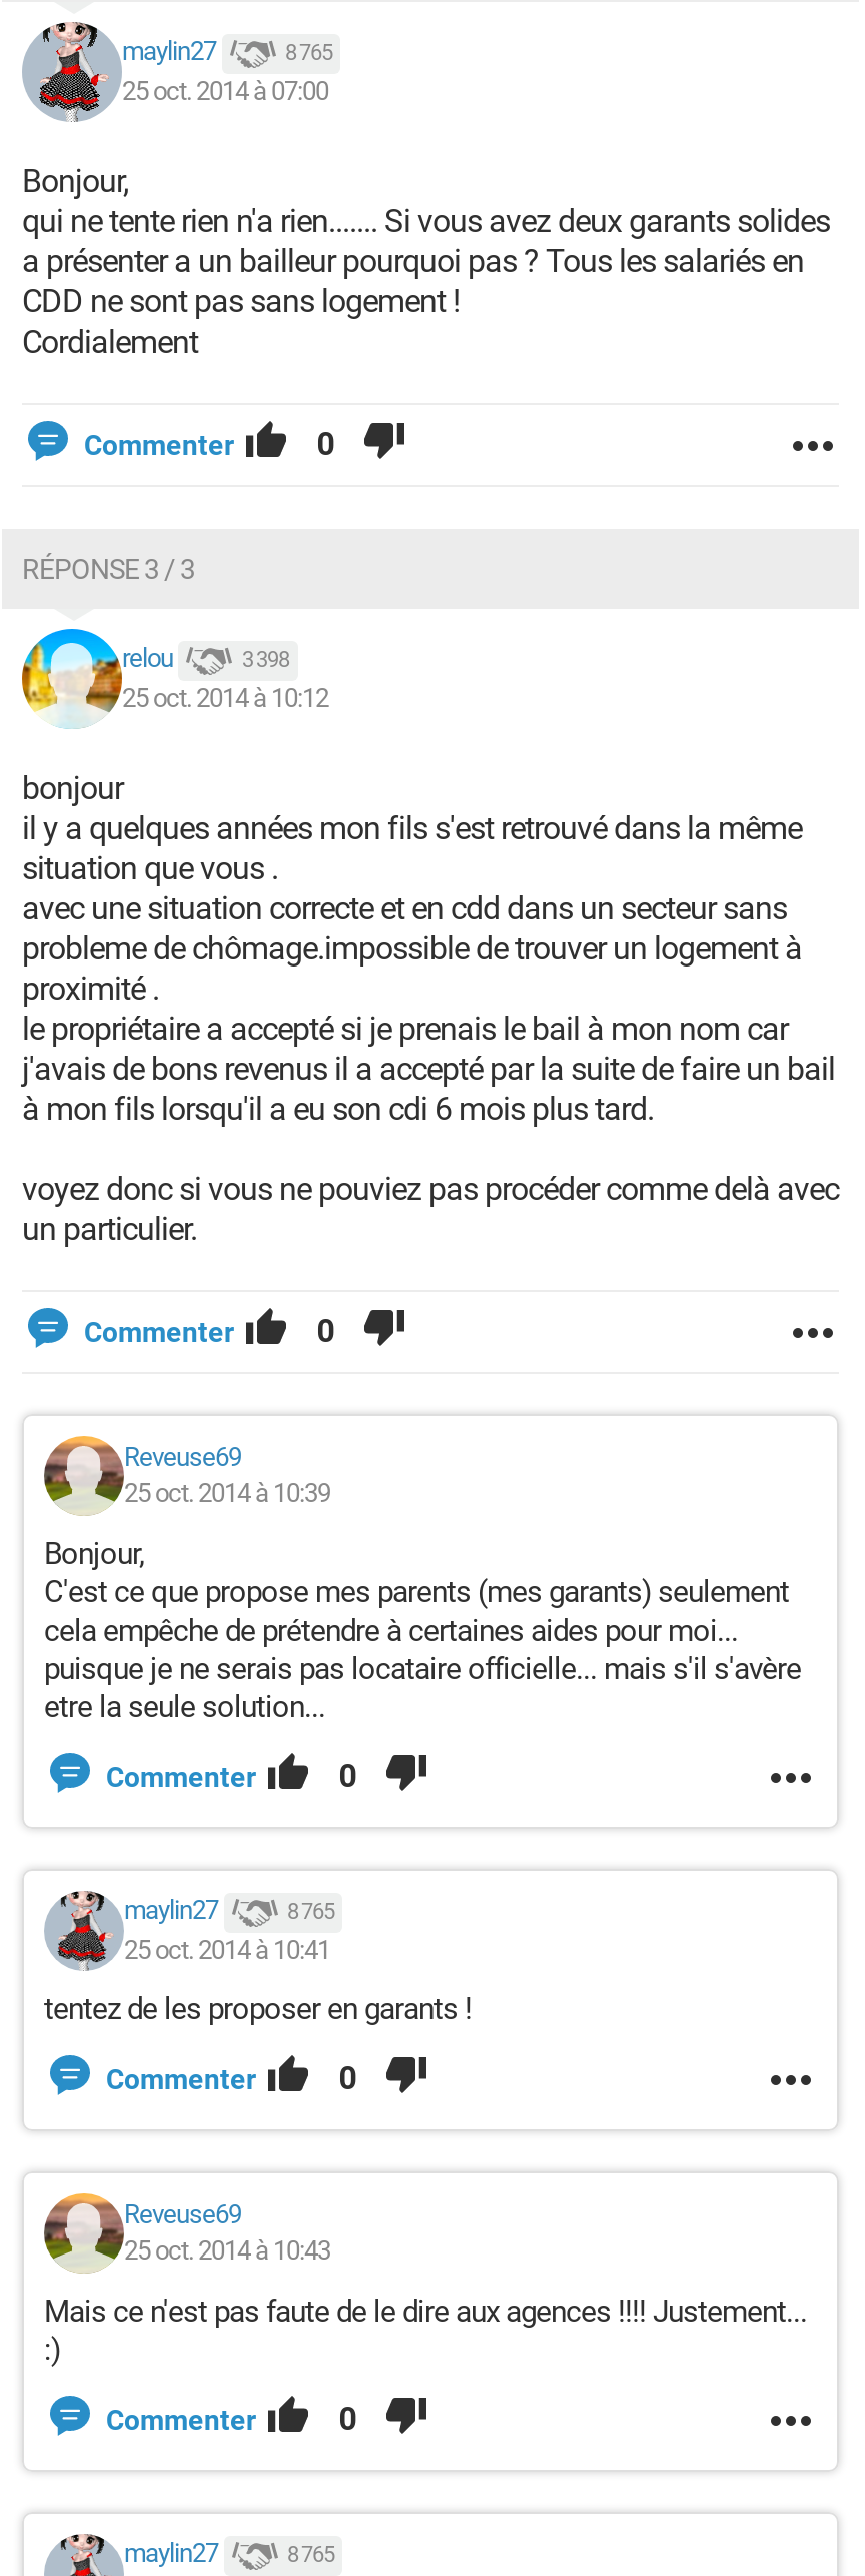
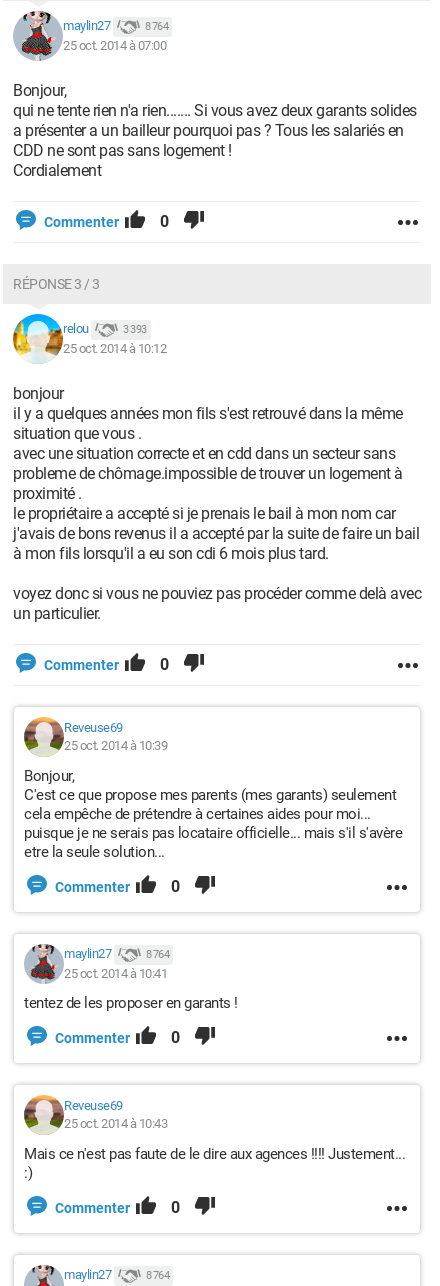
- 8 765
+ 8 764

- 3 398
+ 3 393

- 8 765
+ 8 764

- 8 765
+ 8 764
